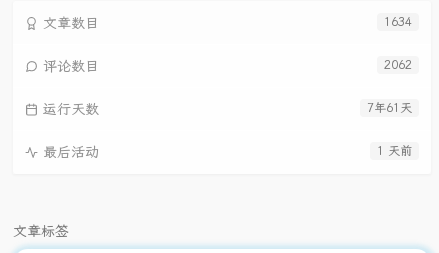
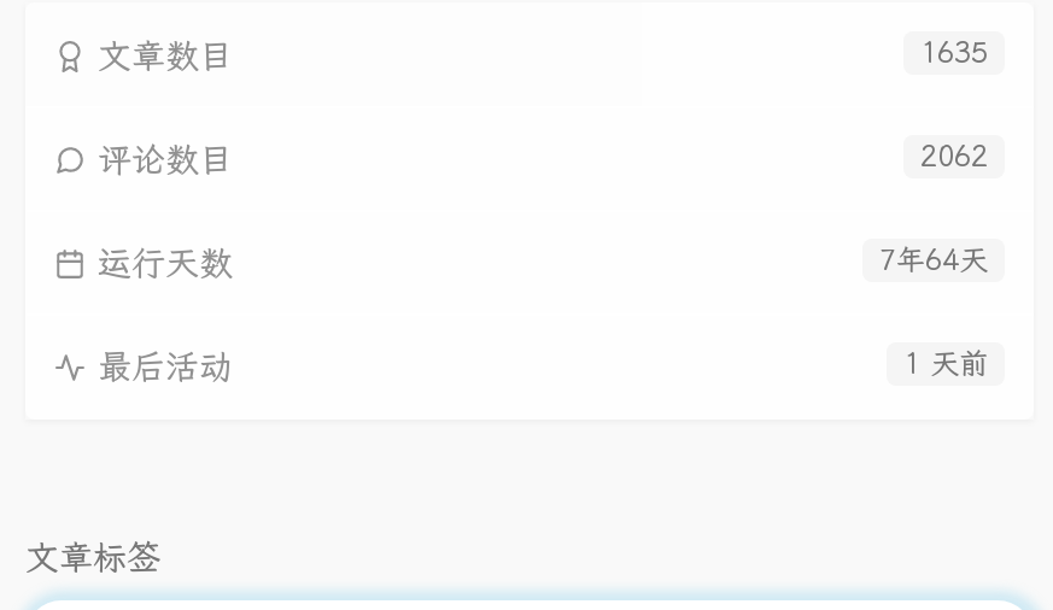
- 1634
+ 1635

- 7年61天
+ 7年64天
